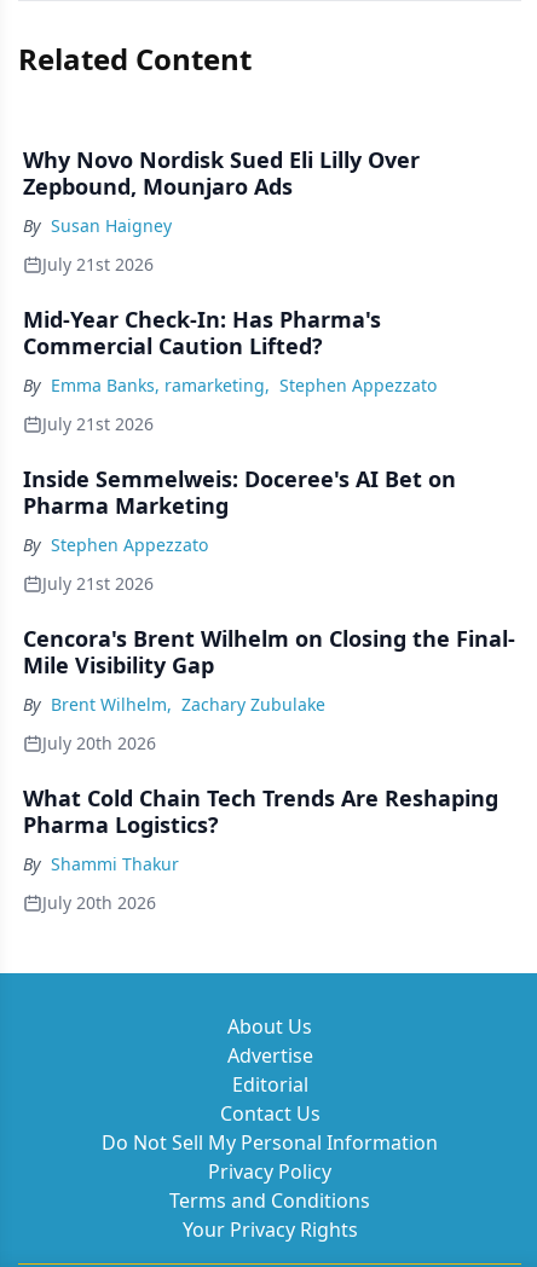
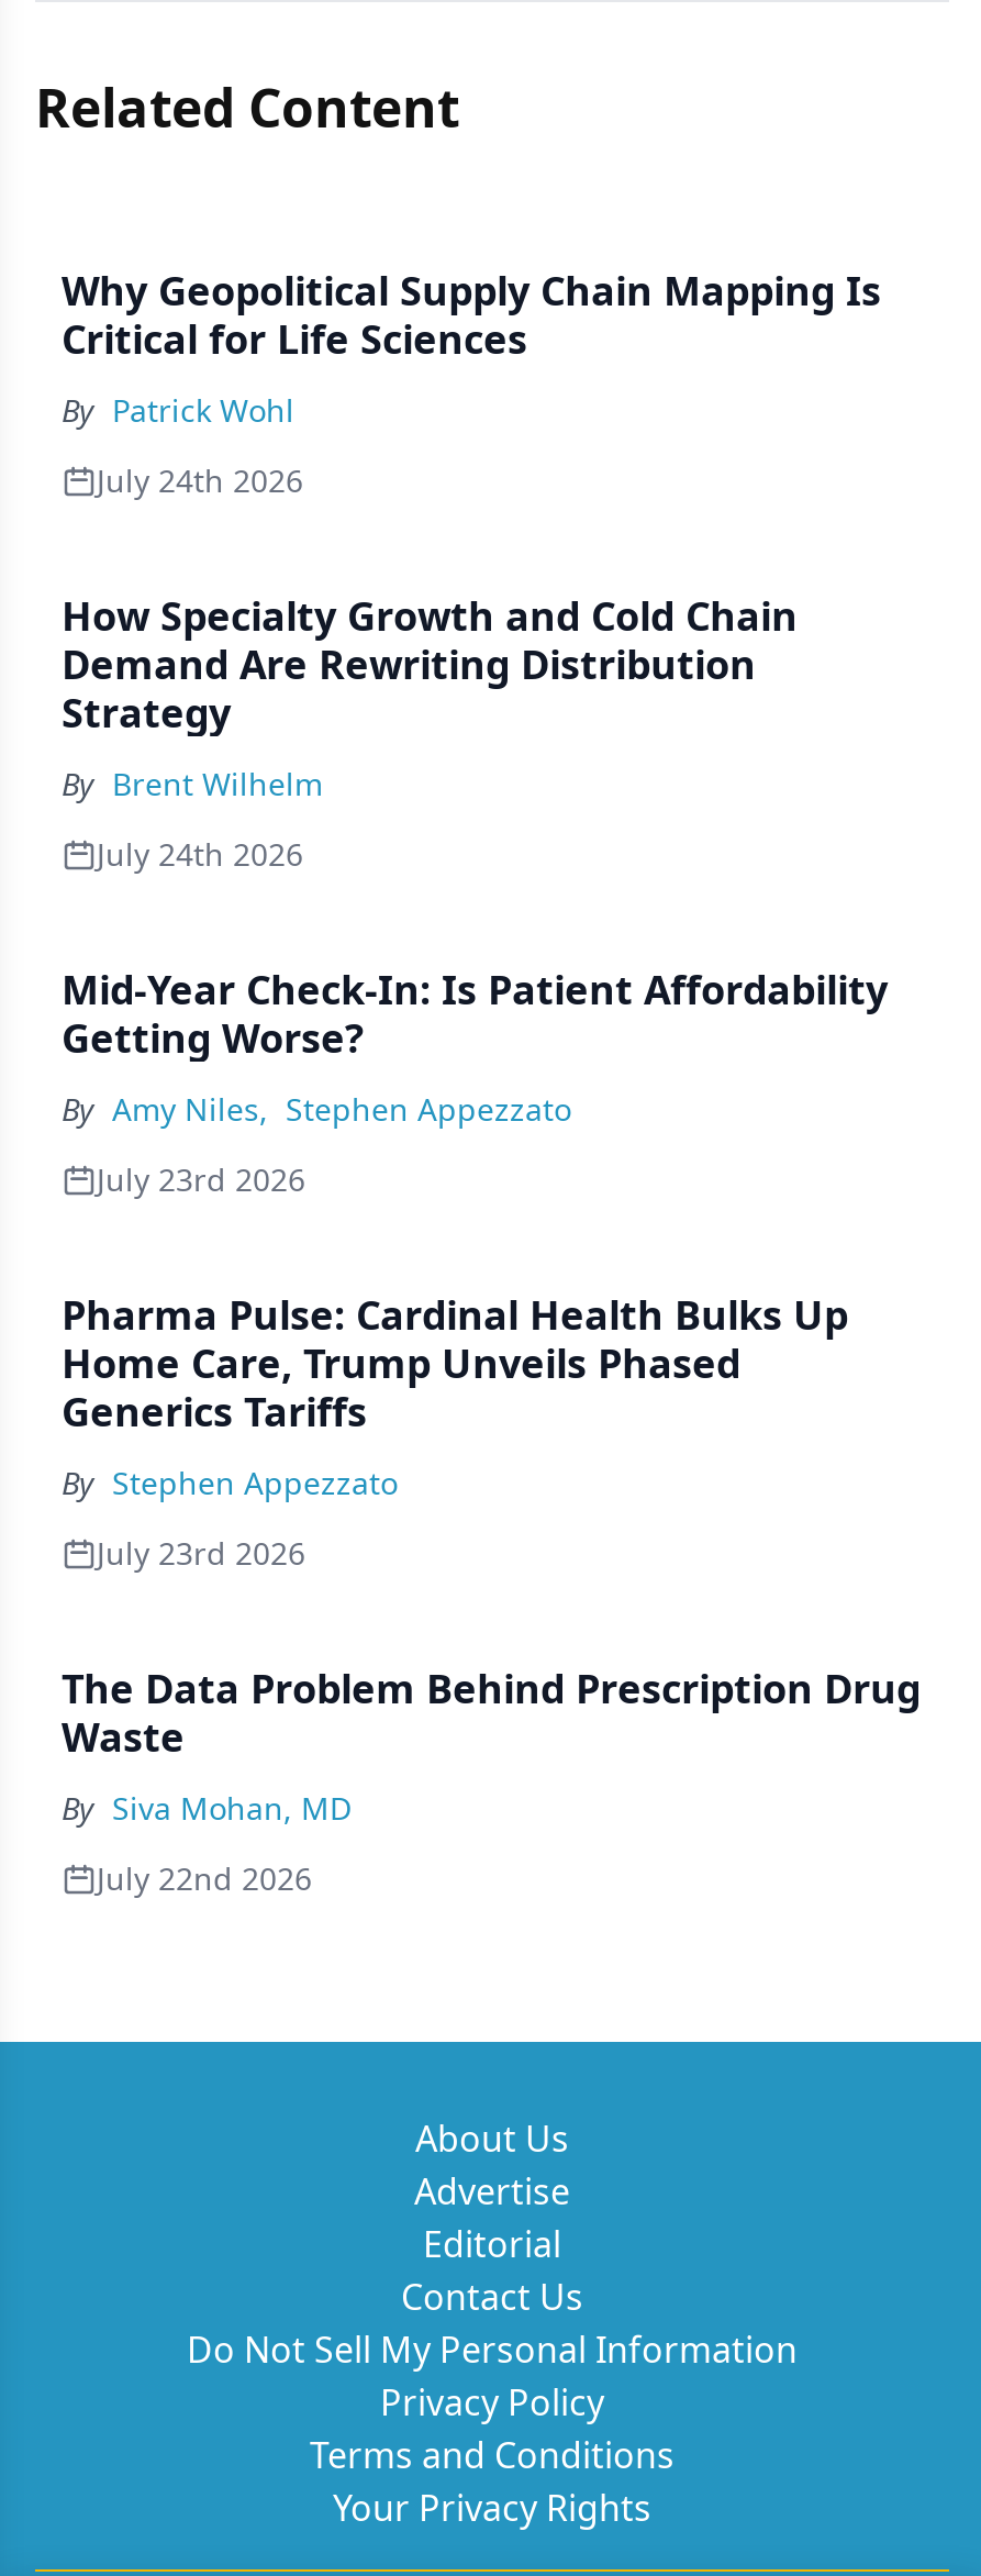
- Why Novo Nordisk Sued Eli Lilly Over
- Zepbound, Mounjaro Ads
- By Susan Haigney
- July 21st 2026
- Mid-Year Check-In: Has Pharma's
- Commercial Caution Lifted?
- By Emma Banks, ramarketing, Stephen Appezzato
- July 21st 2026
- Inside Semmelweis: Doceree's AI Bet on
- Pharma Marketing
+ Why Geopolitical Supply Chain Mapping Is
+ Critical for Life Sciences
+ By Patrick Wohl
+ July 24th 2026
+ How Specialty Growth and Cold Chain
+ Demand Are Rewriting Distribution
+ Strategy
+ By Brent Wilhelm
+ July 24th 2026
+ Mid-Year Check-In: Is Patient Affordability
+ Getting Worse?
+ By Amy Niles, Stephen Appezzato
+ July 23rd 2026
+ Pharma Pulse: Cardinal Health Bulks Up
+ Home Care, Trump Unveils Phased
+ Generics Tariffs

moved down: By Stephen Appezzato

- July 21st 2026
- Cencora's Brent Wilhelm on Closing the Final-
- Mile Visibility Gap
- By Brent Wilhelm, Zachary Zubulake
- July 20th 2026
- What Cold Chain Tech Trends Are Reshaping
- Pharma Logistics?
- By Shammi Thakur
- July 20th 2026
+ July 23rd 2026
+ The Data Problem Behind Prescription Drug
+ Waste
+ By Siva Mohan, MD
+ July 22nd 2026
